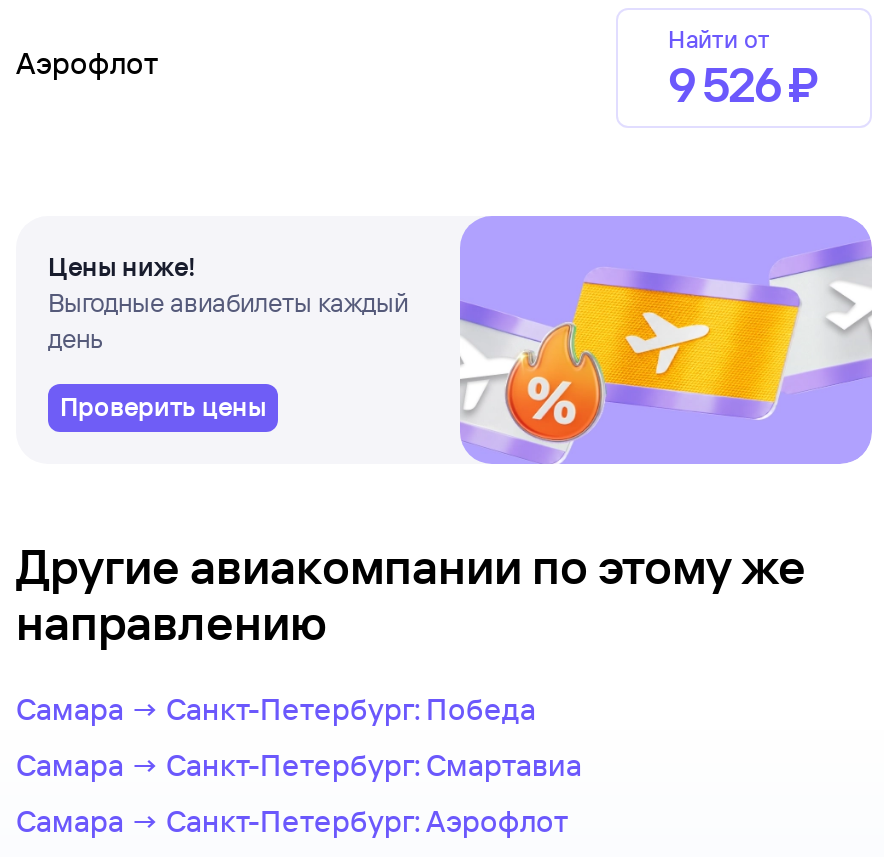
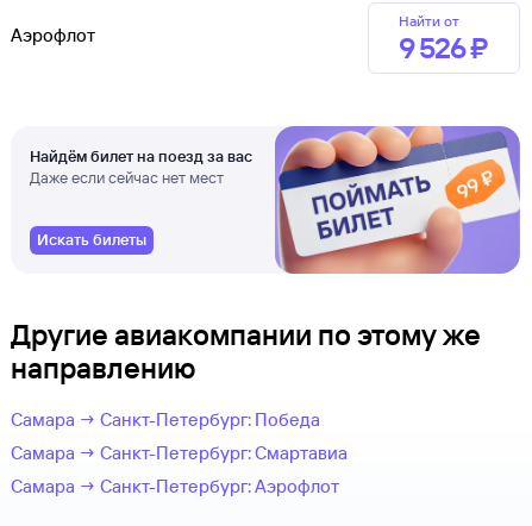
- [image]
- Цены ниже!
- Выгодные авиабилеты каждый
- день
+ [image]
+ Найдём билет на поезд за вас
+ Даже если сейчас нет мест

- Проверить цены
+ Искать билеты
